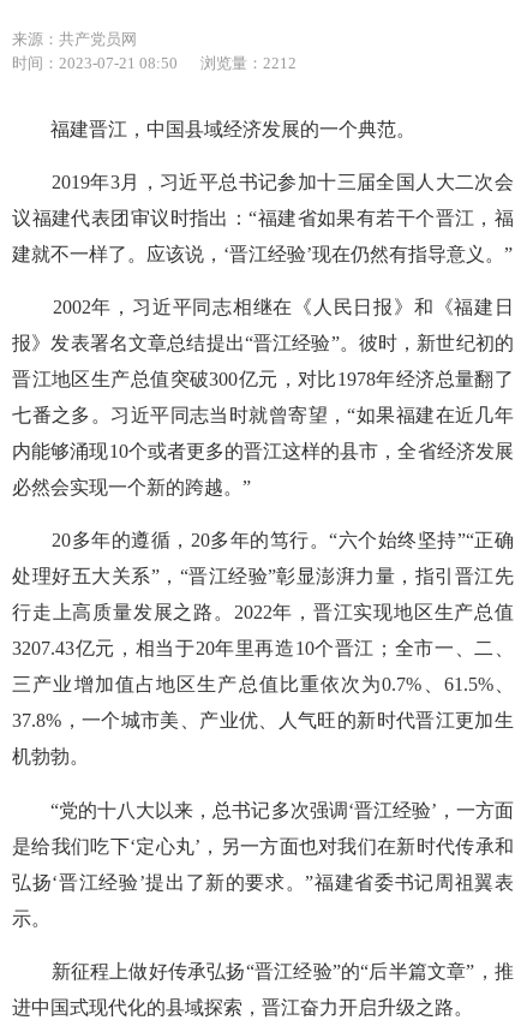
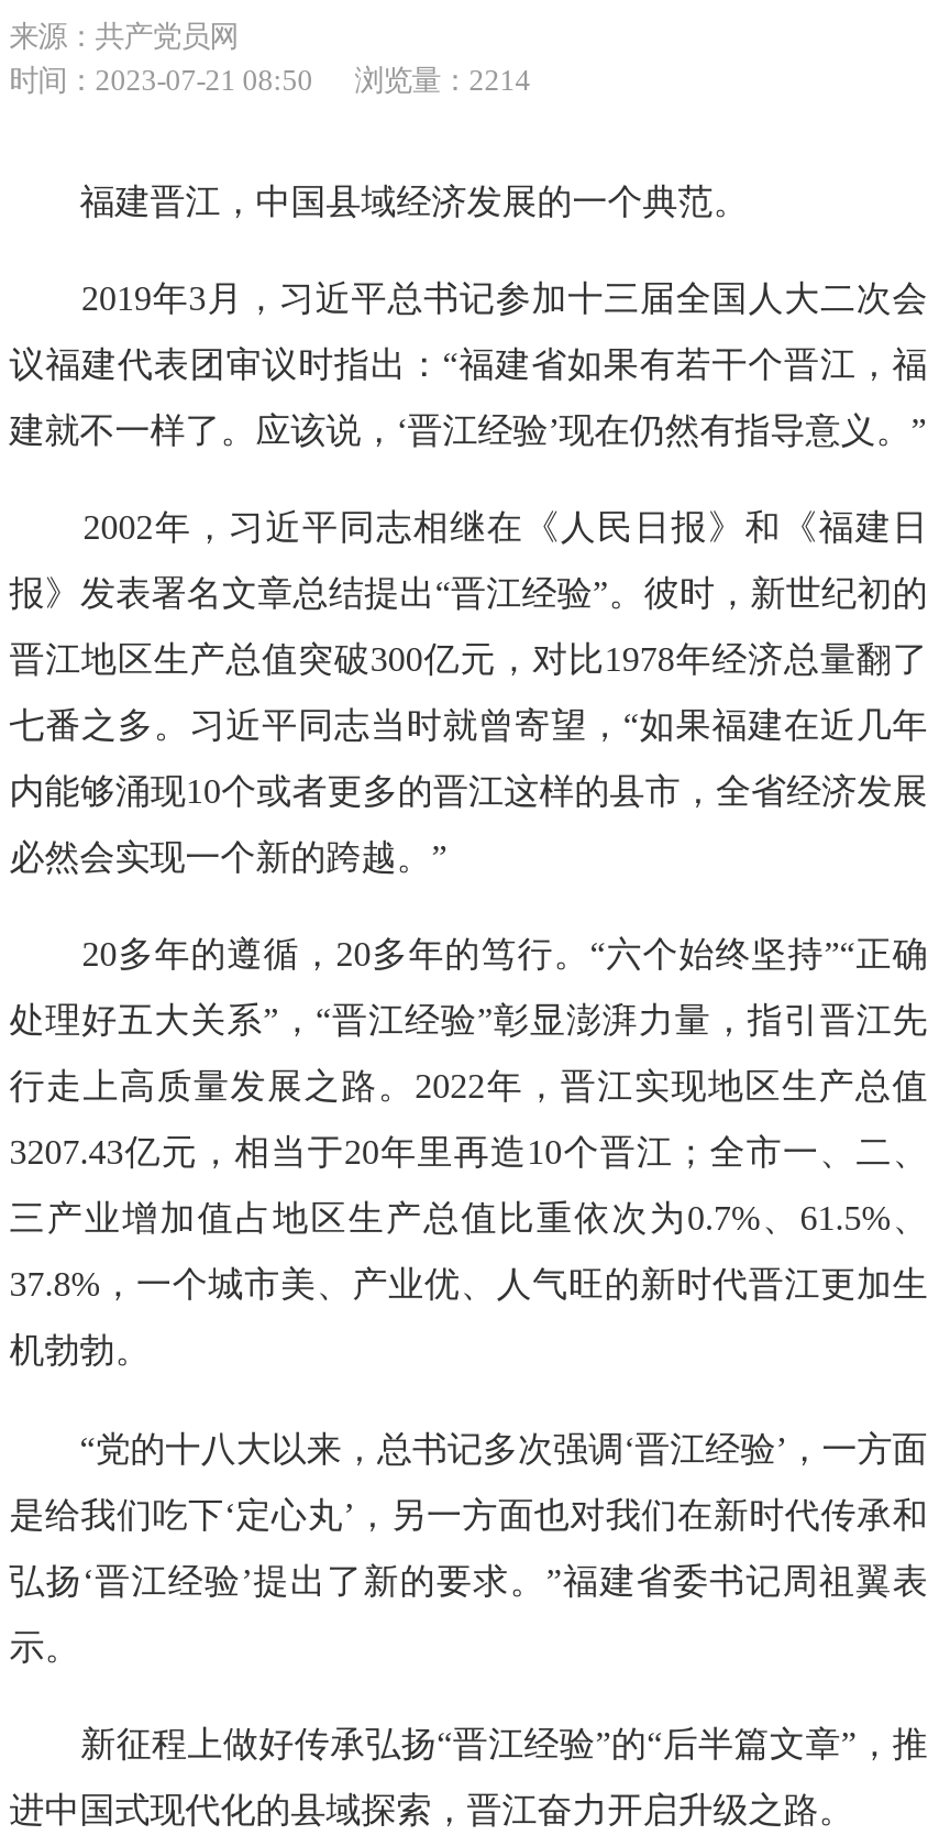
- 时间：2023-07-21 08:50 浏览量：2212
+ 时间：2023-07-21 08:50 浏览量：2214
